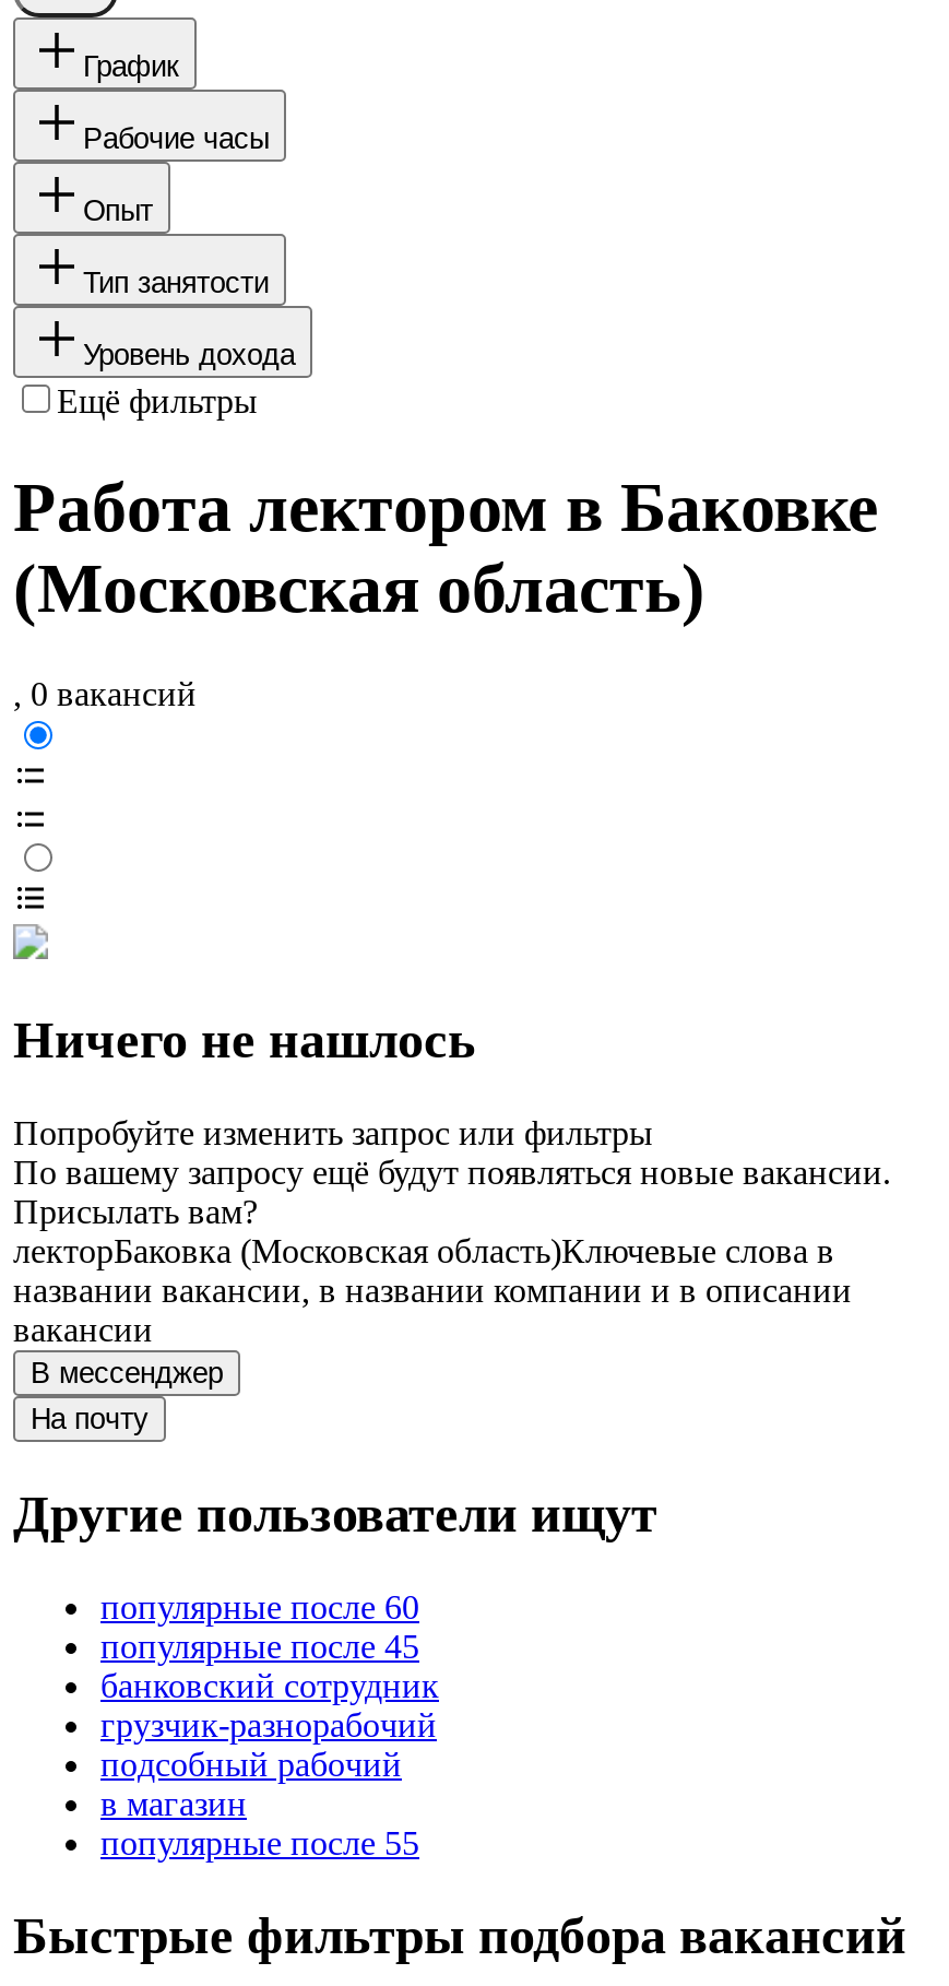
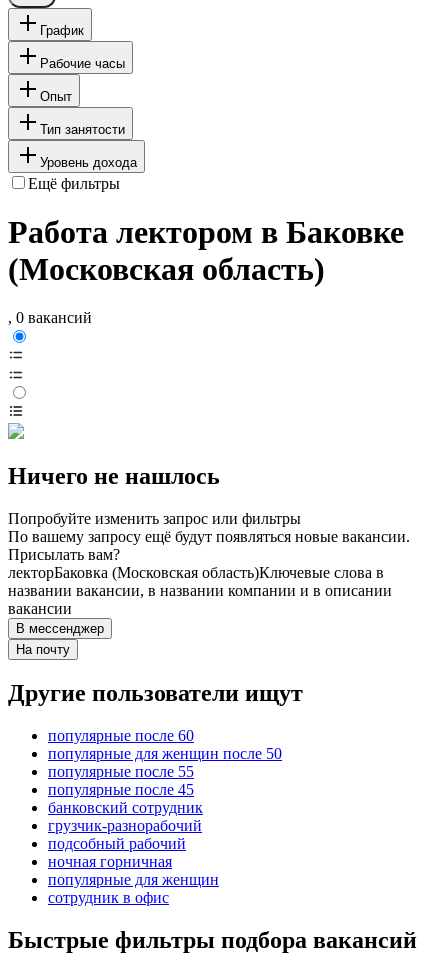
+ популярные для женщин после 50

- в магазин
+ ночная горничная
+ популярные для женщин
+ сотрудник в офис

moved up: популярные после 55
